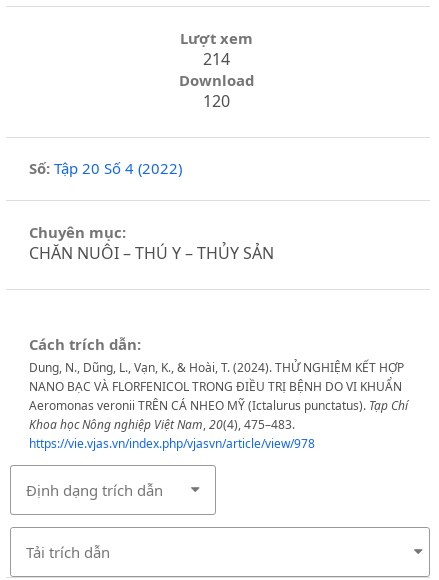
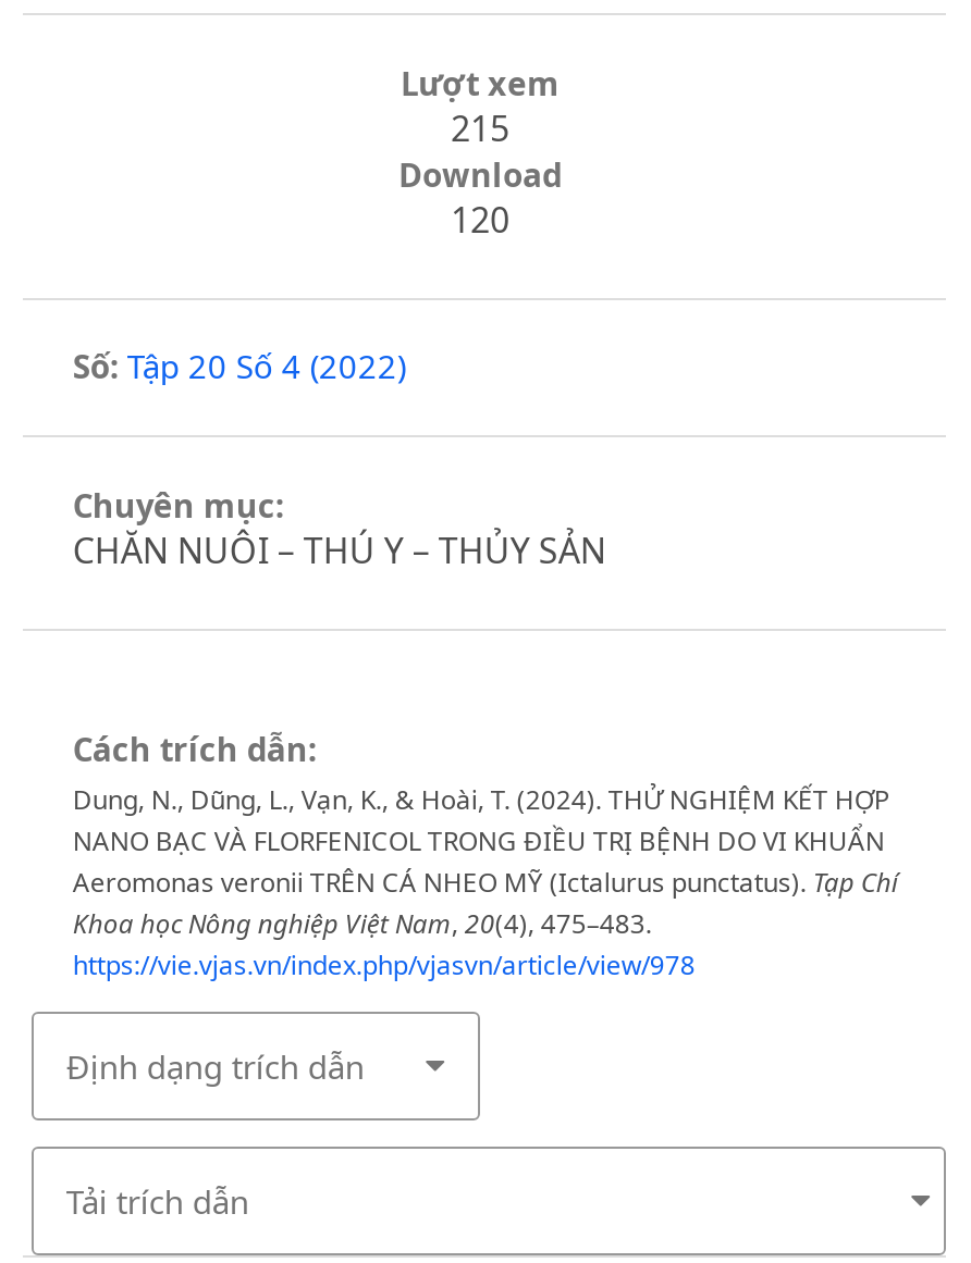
- 214
+ 215
